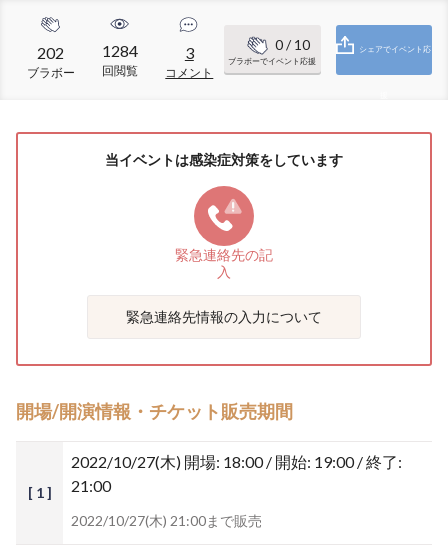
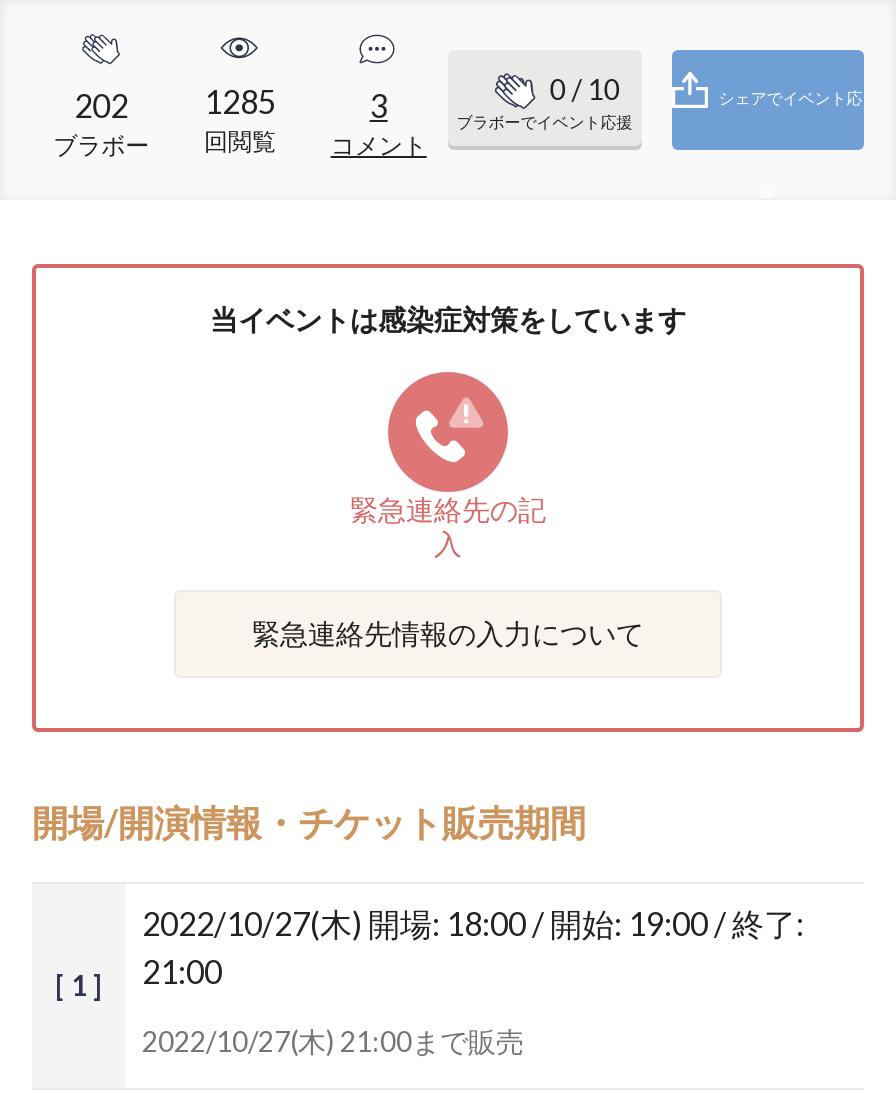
- 202 1284
+ 202 1285
